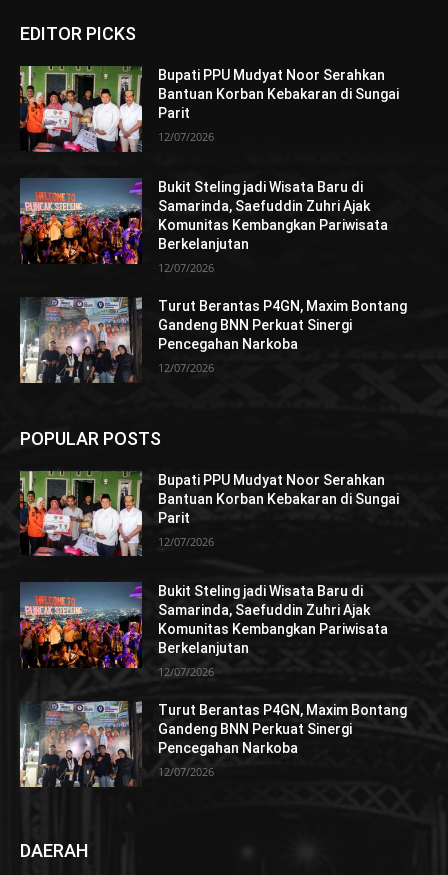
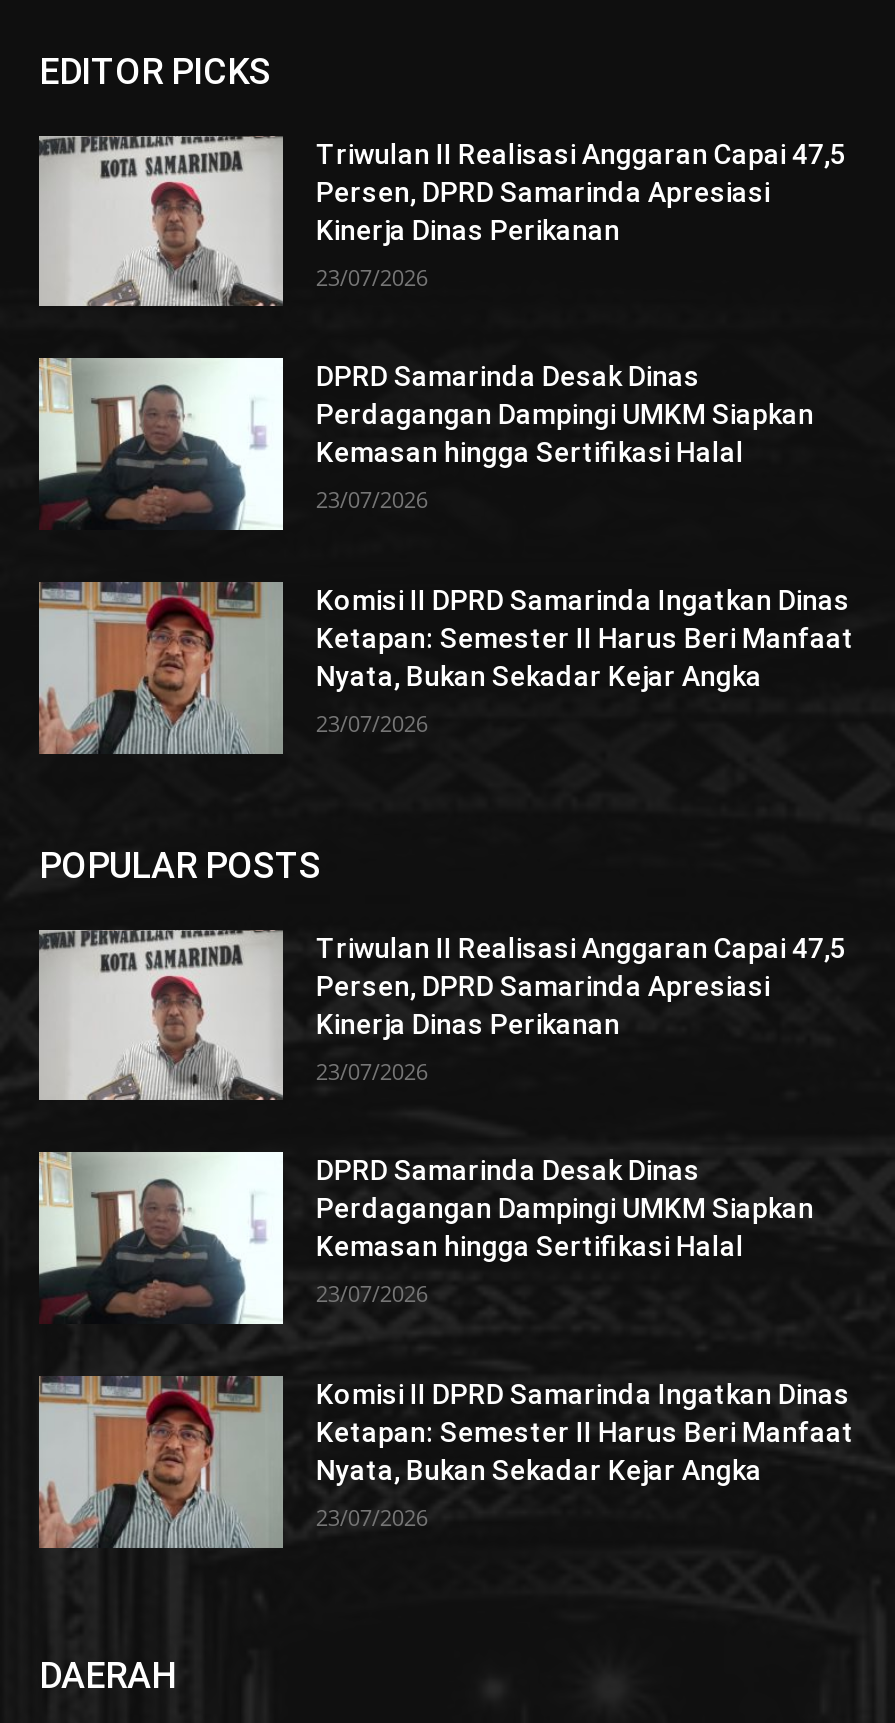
- [image]
- Bupati PPU Mudyat Noor Serahkan
- Bantuan Korban Kebakaran di Sungai
- Parit
+ [image]
+ Triwulan II Realisasi Anggaran Capai 47,5
+ Persen, DPRD Samarinda Apresiasi
+ Kinerja Dinas Perikanan

- 12/07/2026
+ 23/07/2026

- [image]
- Bukit Steling jadi Wisata Baru di
- Samarinda, Saefuddin Zuhri Ajak
- Komunitas Kembangkan Pariwisata
- Berkelanjutan
+ [image]
+ DPRD Samarinda Desak Dinas
+ Perdagangan Dampingi UMKM Siapkan
+ Kemasan hingga Sertifikasi Halal

- 12/07/2026
+ 23/07/2026

- [image]
- Turut Berantas P4GN, Maxim Bontang
- Gandeng BNN Perkuat Sinergi
- Pencegahan Narkoba
+ [image]
+ Komisi II DPRD Samarinda Ingatkan Dinas
+ Ketapan: Semester II Harus Beri Manfaat
+ Nyata, Bukan Sekadar Kejar Angka

- 12/07/2026
+ 23/07/2026

- [image]
- Bupati PPU Mudyat Noor Serahkan
- Bantuan Korban Kebakaran di Sungai
- Parit
+ [image]
+ Triwulan II Realisasi Anggaran Capai 47,5
+ Persen, DPRD Samarinda Apresiasi
+ Kinerja Dinas Perikanan

- 12/07/2026
+ 23/07/2026

- [image]
- Bukit Steling jadi Wisata Baru di
- Samarinda, Saefuddin Zuhri Ajak
- Komunitas Kembangkan Pariwisata
- Berkelanjutan
+ [image]
+ DPRD Samarinda Desak Dinas
+ Perdagangan Dampingi UMKM Siapkan
+ Kemasan hingga Sertifikasi Halal

- 12/07/2026
+ 23/07/2026

- [image]
- Turut Berantas P4GN, Maxim Bontang
- Gandeng BNN Perkuat Sinergi
- Pencegahan Narkoba
+ [image]
+ Komisi II DPRD Samarinda Ingatkan Dinas
+ Ketapan: Semester II Harus Beri Manfaat
+ Nyata, Bukan Sekadar Kejar Angka

- 12/07/2026
+ 23/07/2026
